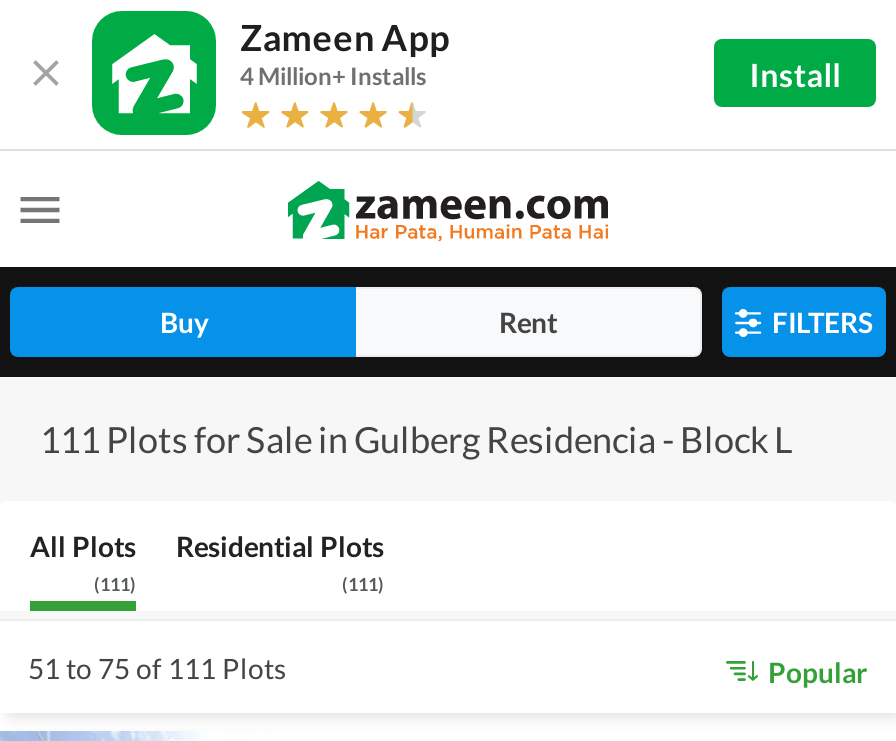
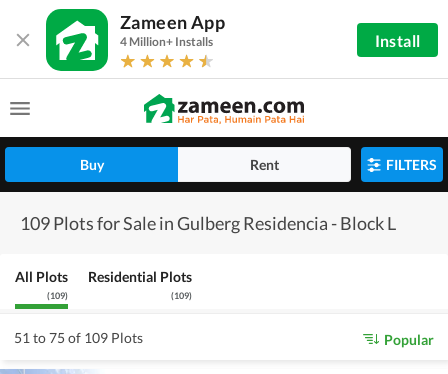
- 111 Plots for Sale in Gulberg Residencia - Block L
+ 109 Plots for Sale in Gulberg Residencia - Block L

- (111)
+ (109)

- (111)
+ (109)

- 51 to 75 of 111 Plots
+ 51 to 75 of 109 Plots
